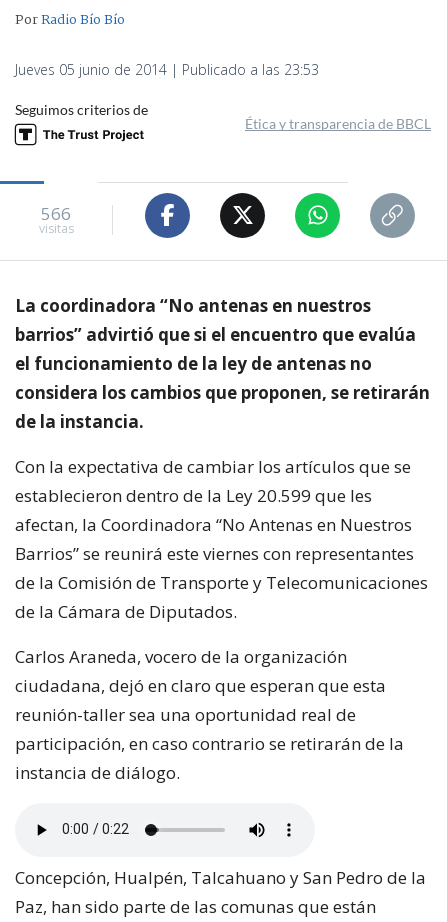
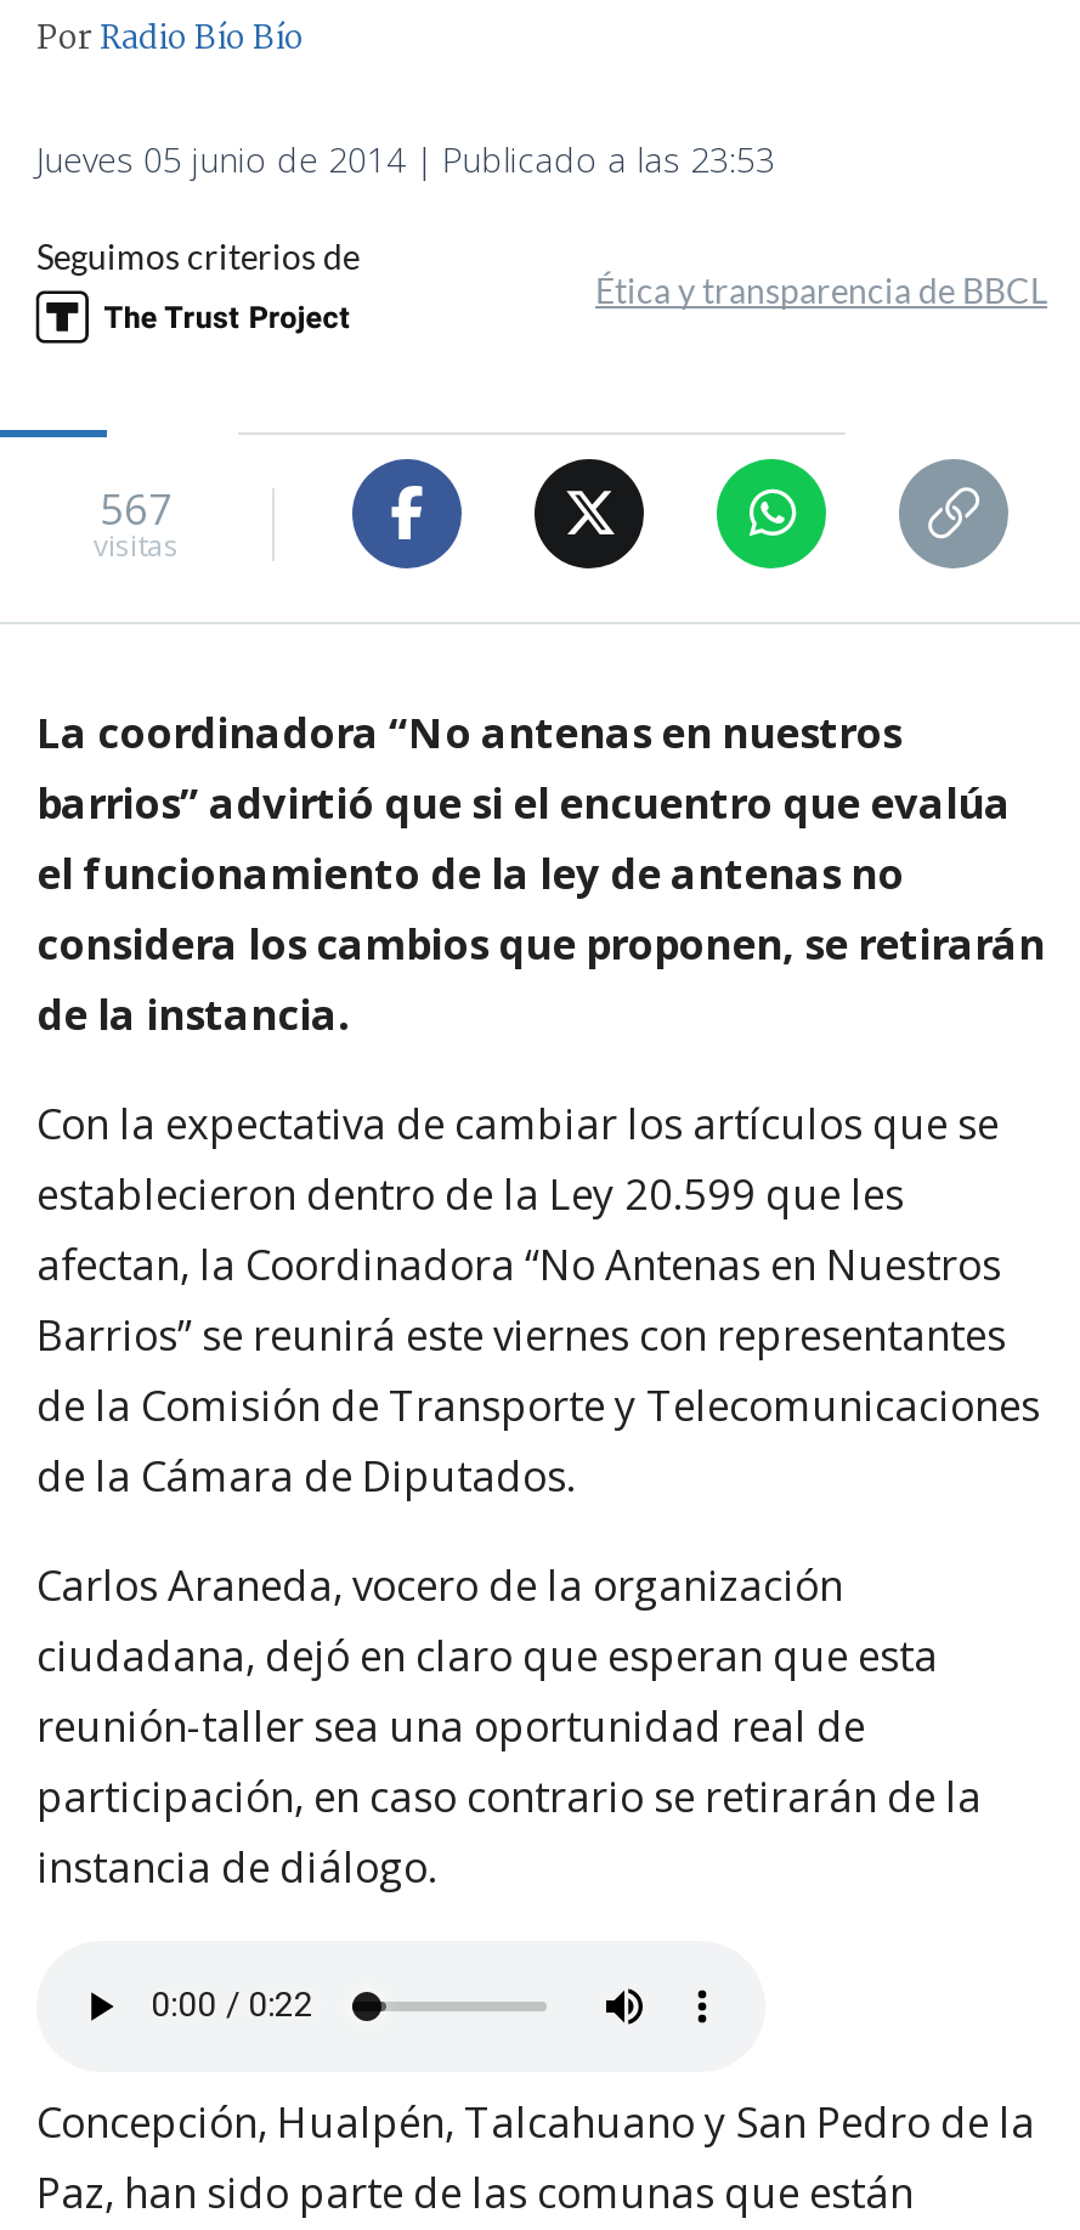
- 566
+ 567
